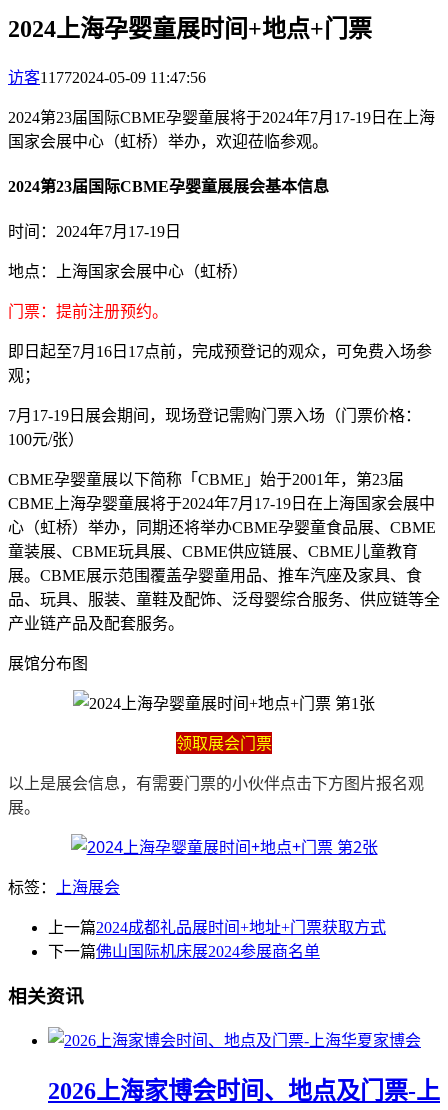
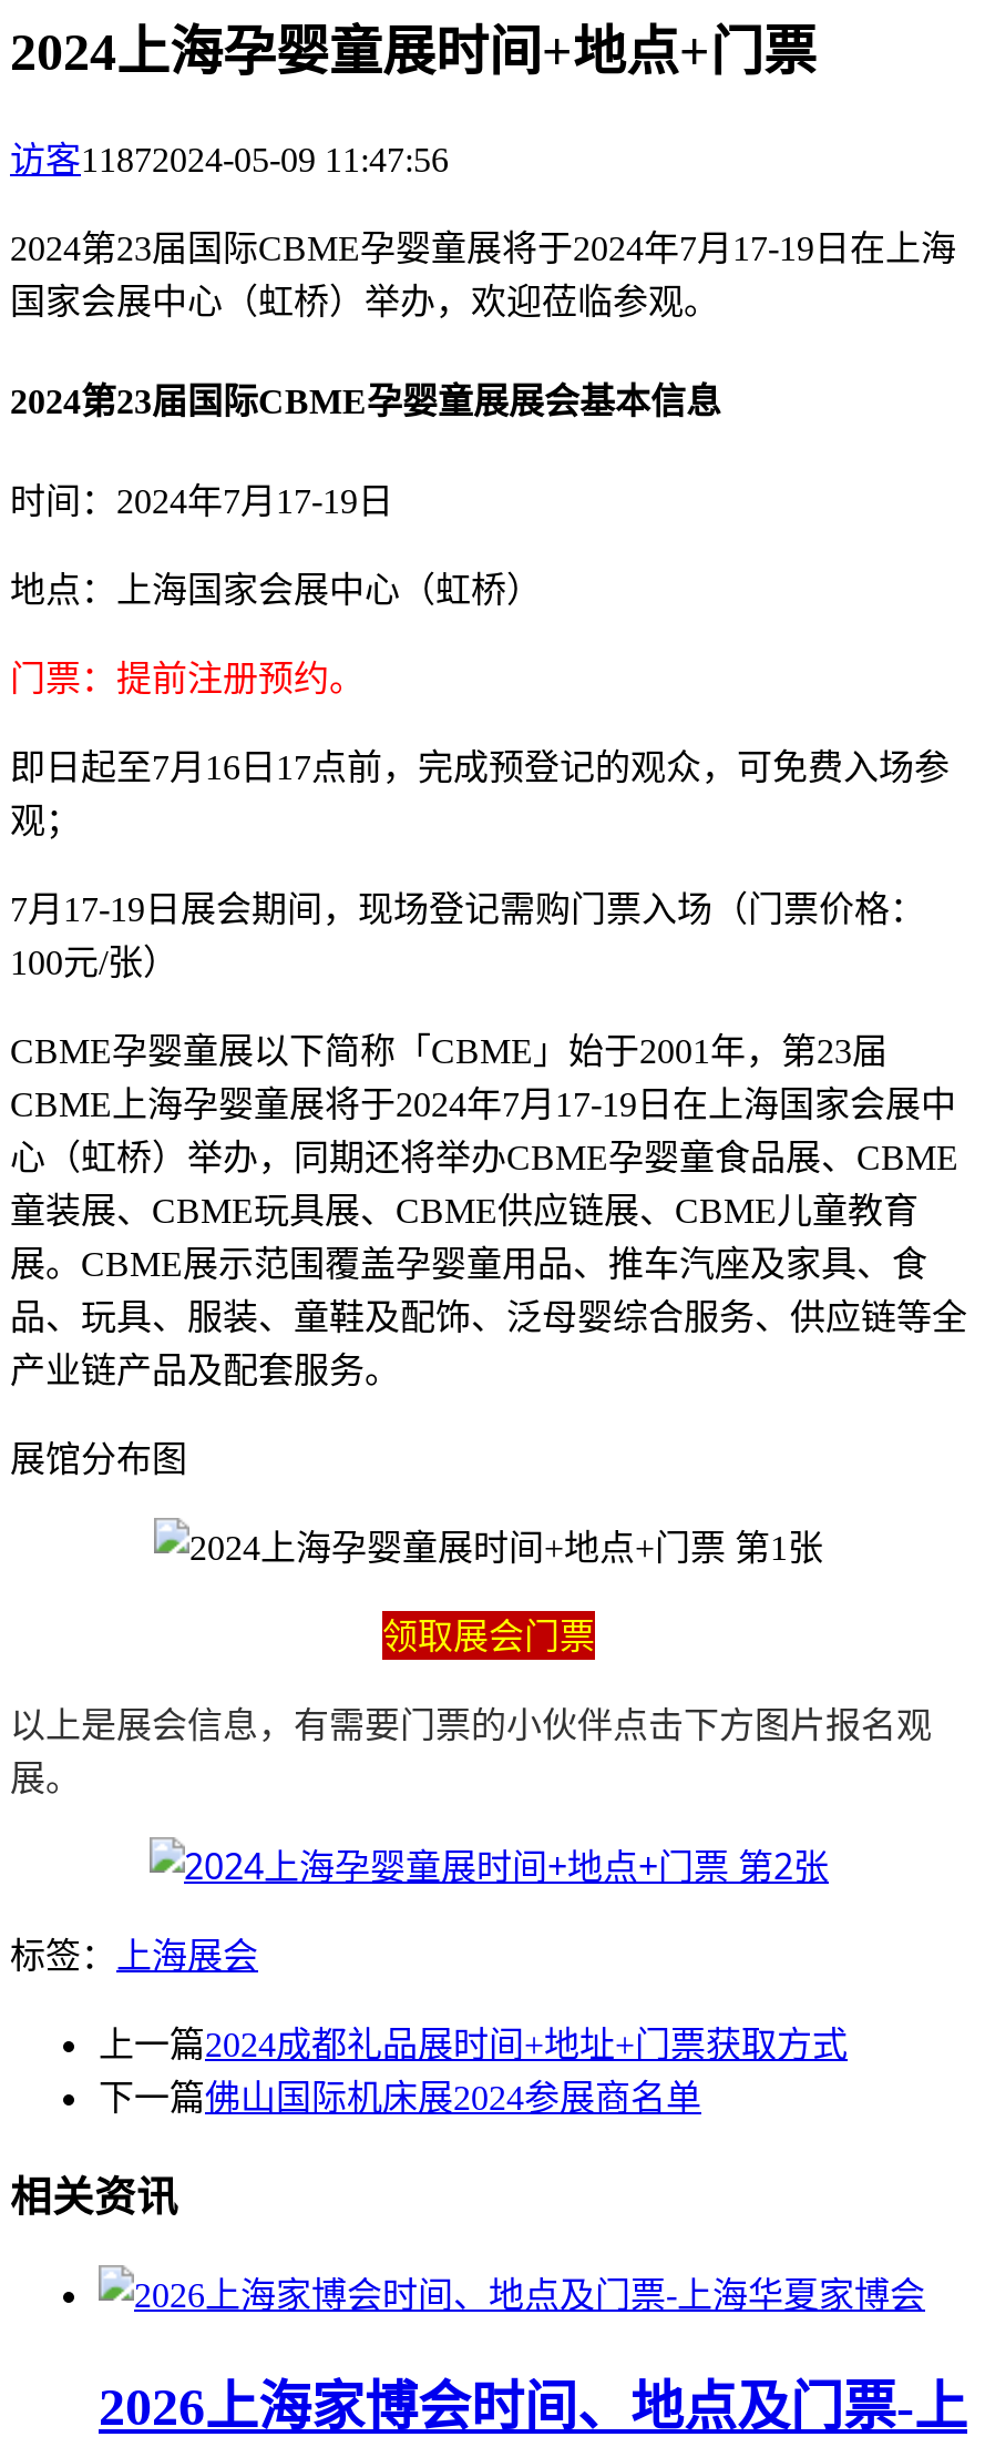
- 访客11772024-05-09 11:47:56
+ 访客11872024-05-09 11:47:56
